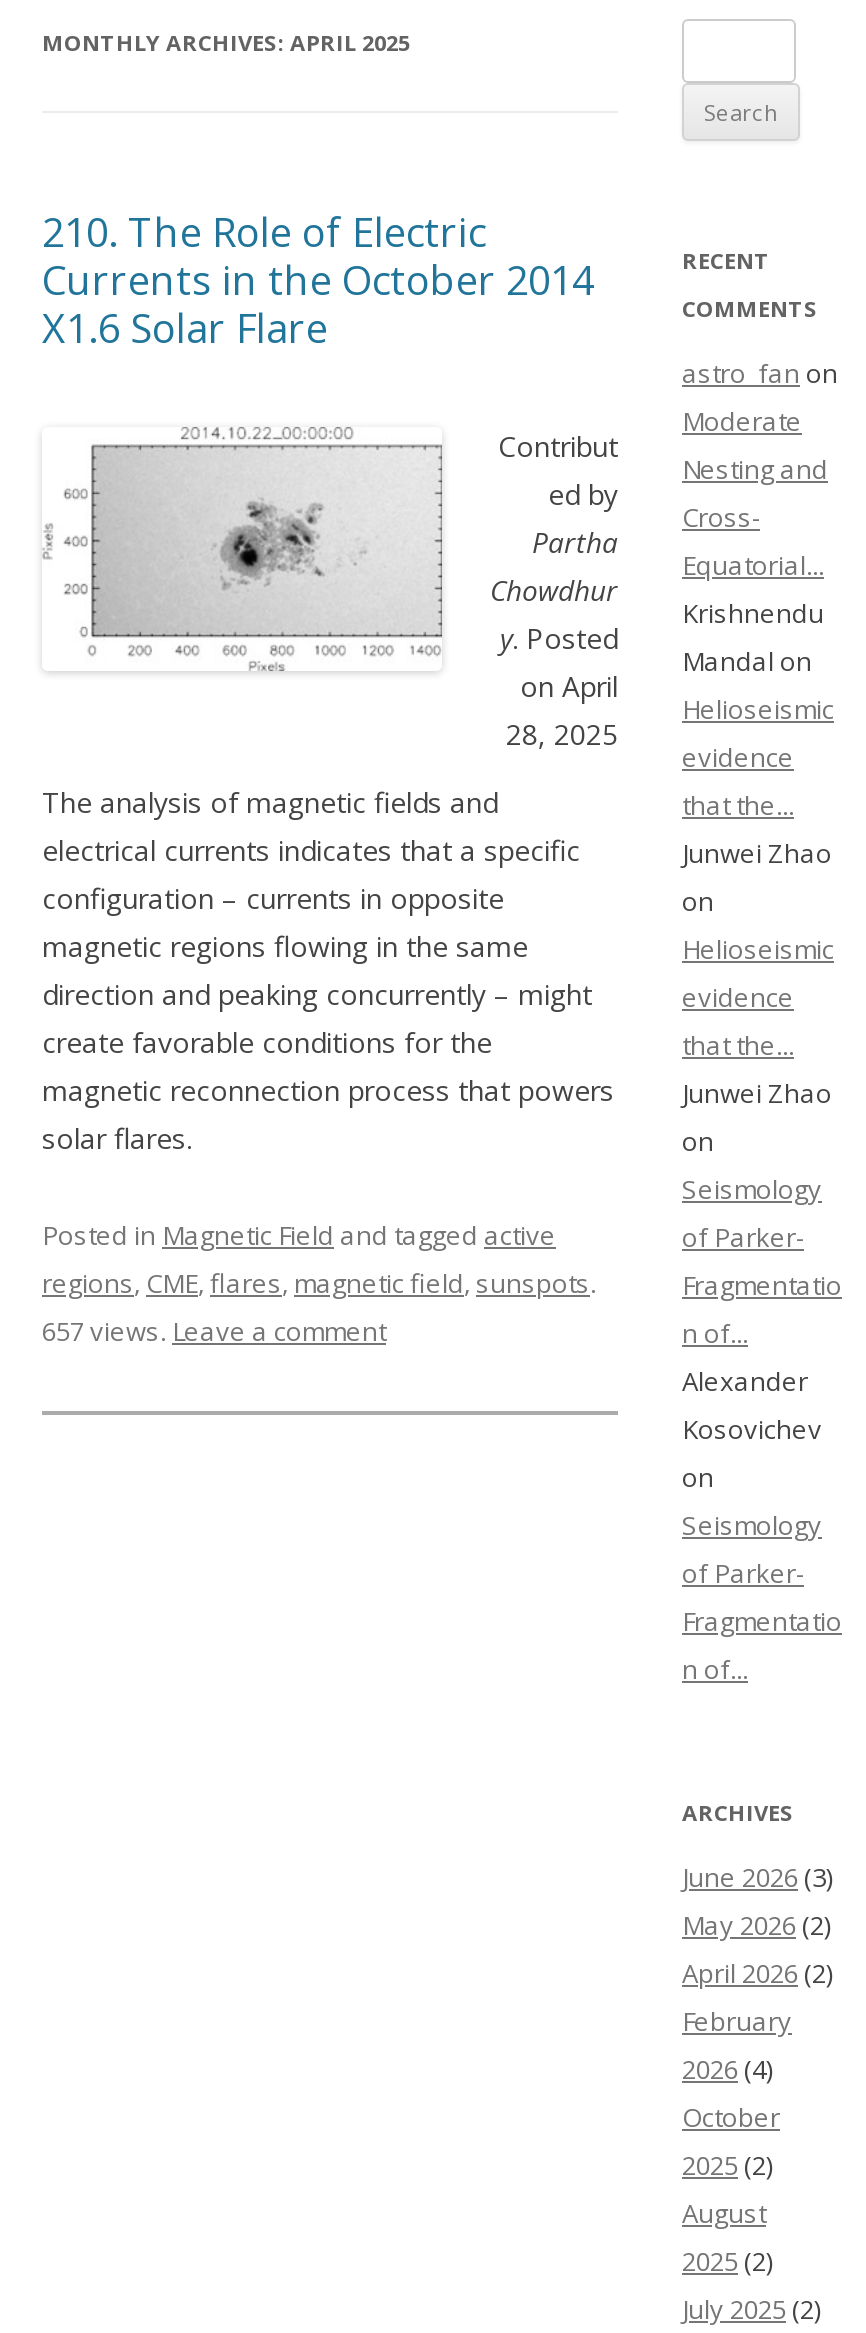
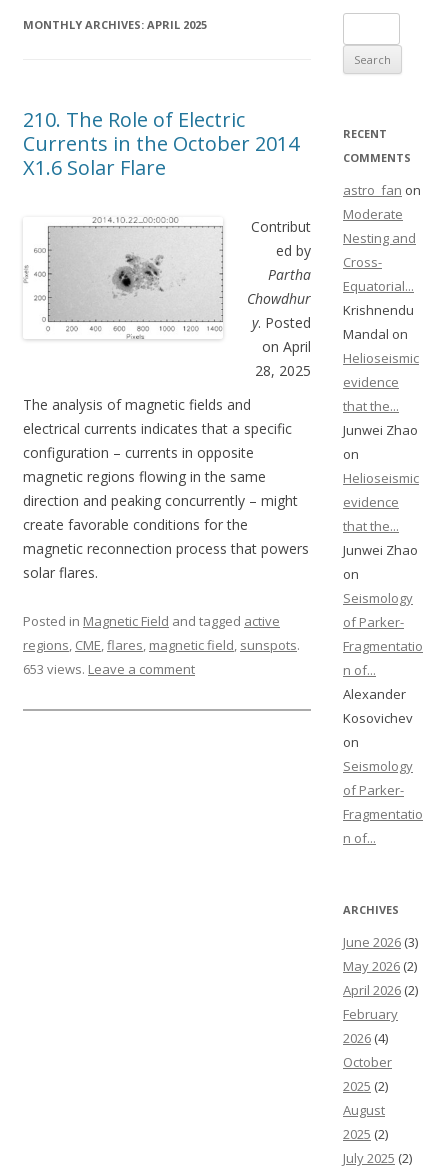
- 657 views. Leave a comment
+ 653 views. Leave a comment
